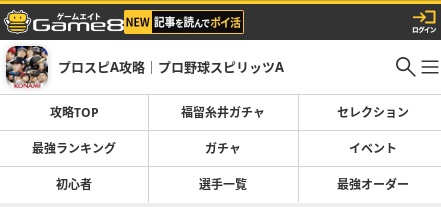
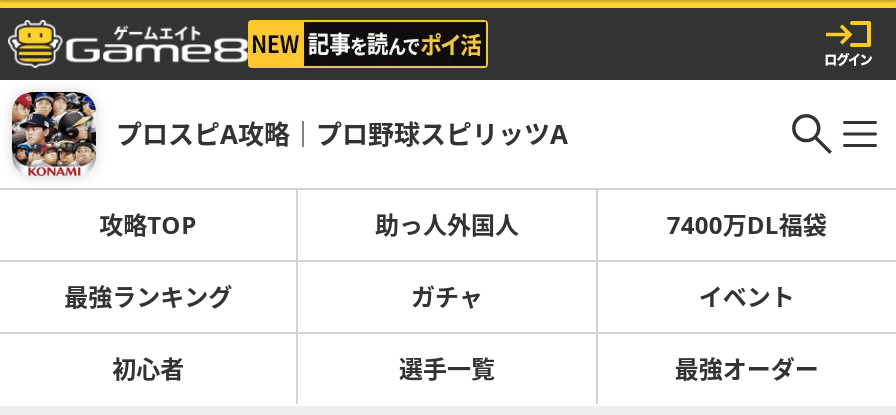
- 福留糸井ガチャ
- セレクション
+ 助っ人外国人
+ 7400万DL福袋
